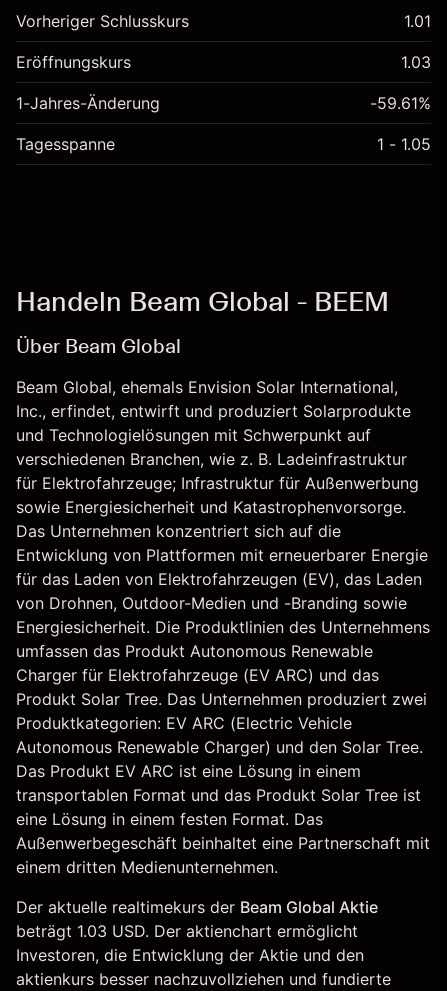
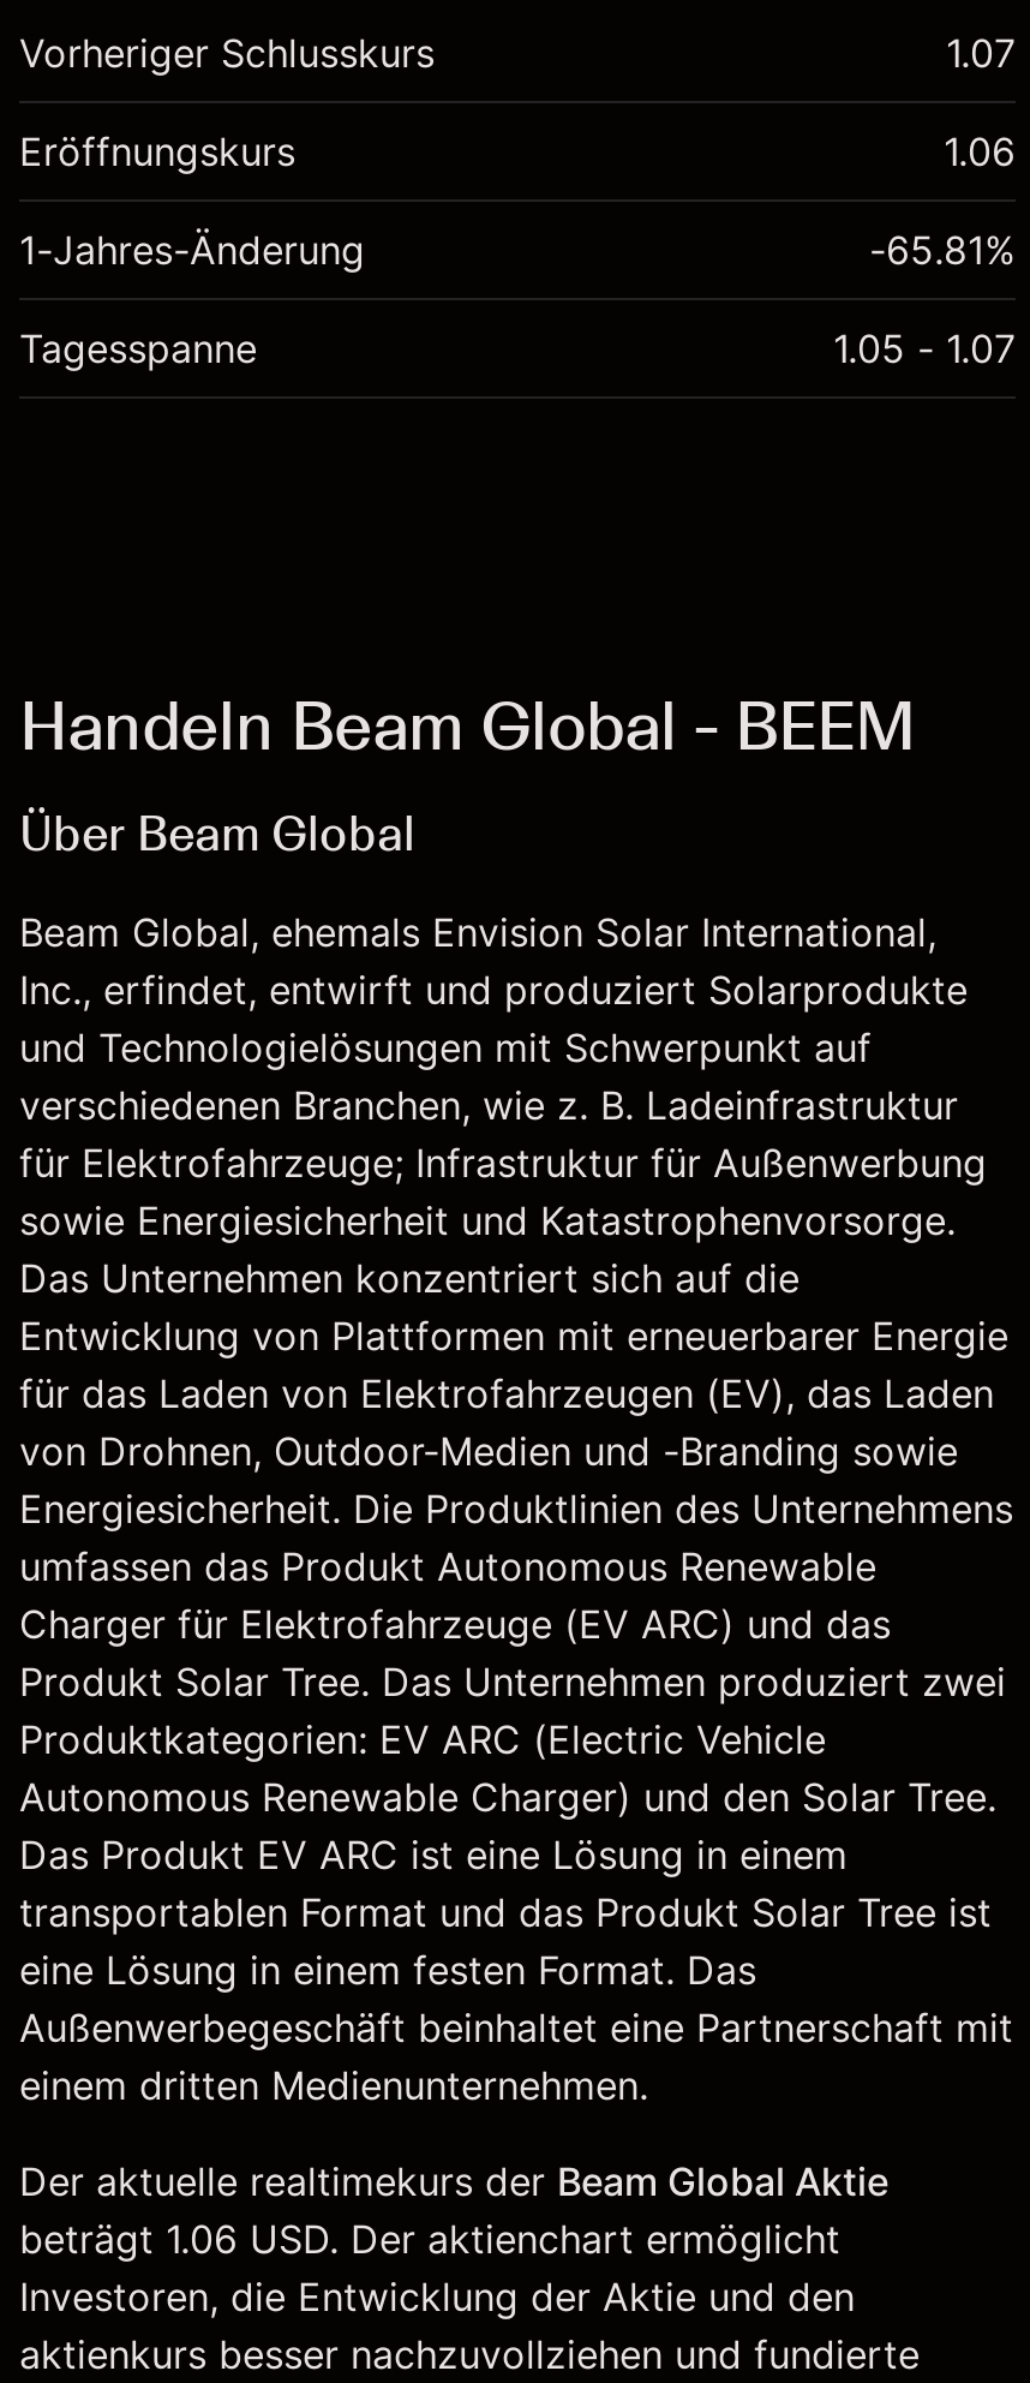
- 1.01
+ 1.07

- 1.03
+ 1.06

- -59.61%
+ -65.81%

- 1 - 1.05
+ 1.05 - 1.07

- beträgt 1.03 USD. Der aktienchart ermöglicht
+ beträgt 1.06 USD. Der aktienchart ermöglicht
